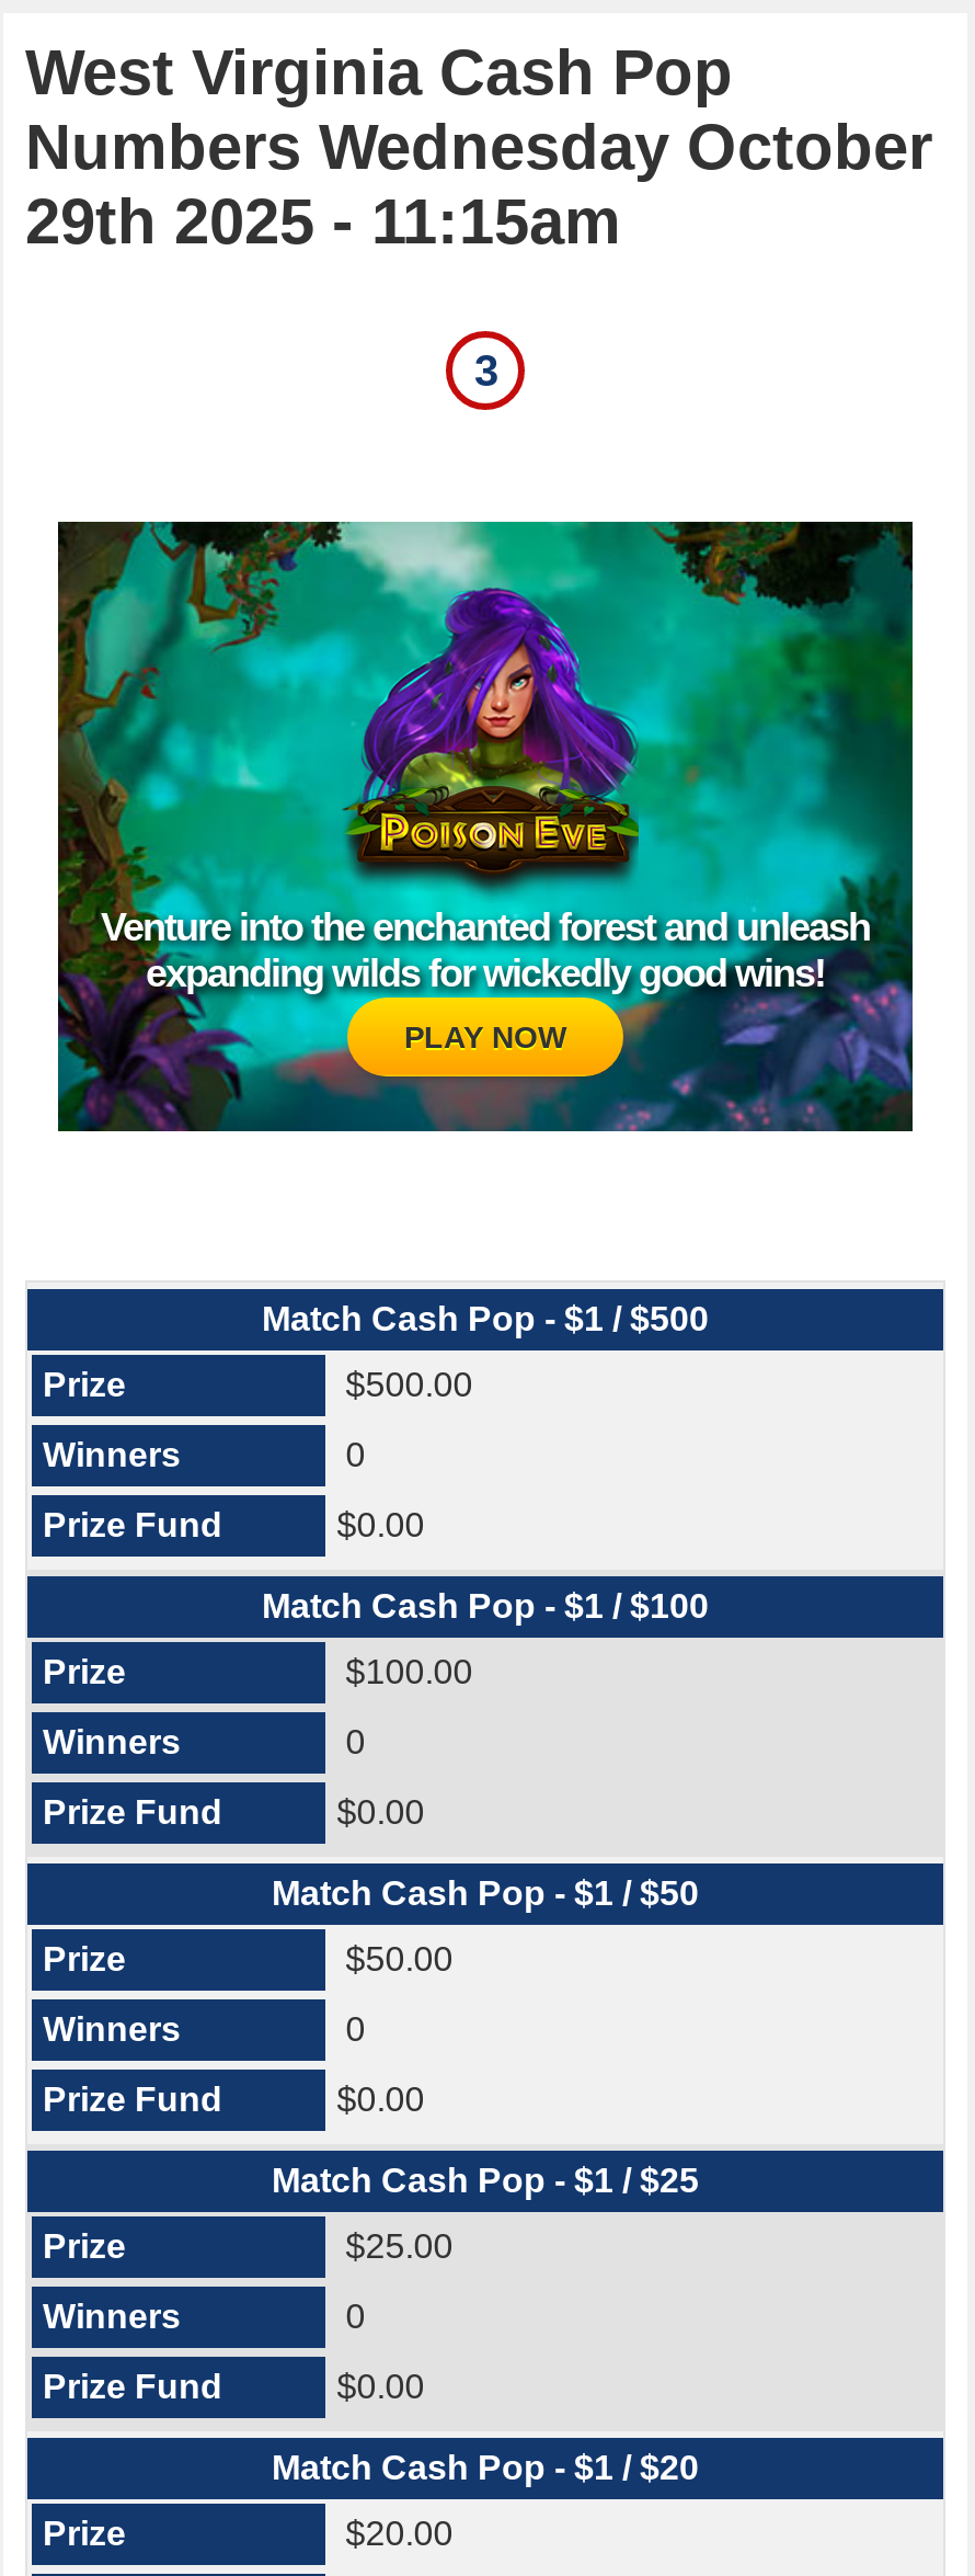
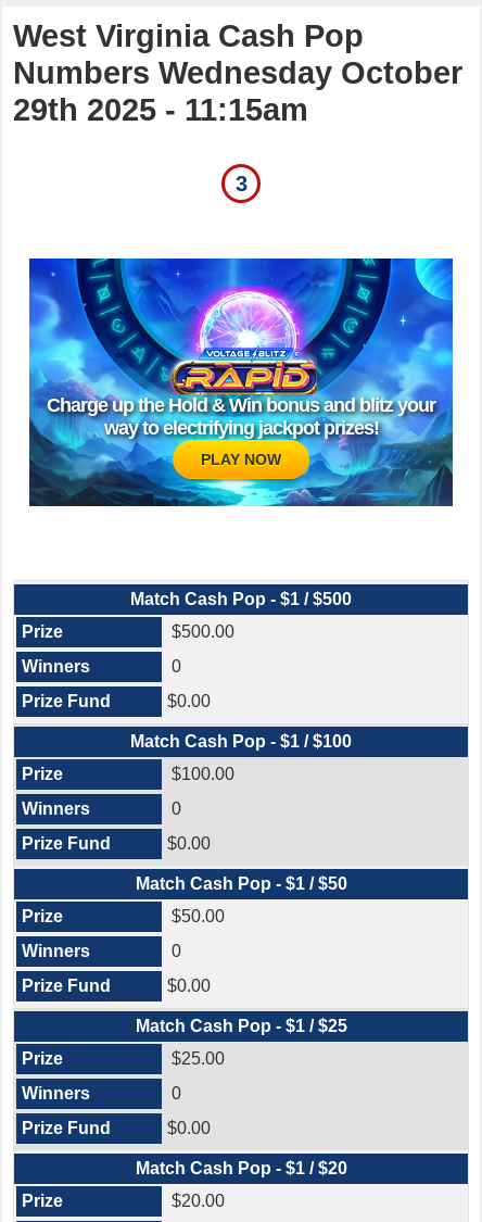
- [image]
- Venture into the enchanted forest and unleash
- expanding wilds for wickedly good wins!
+ [image]
+ Charge up the Hold & Win bonus and blitz your
+ way to electrifying jackpot prizes!
